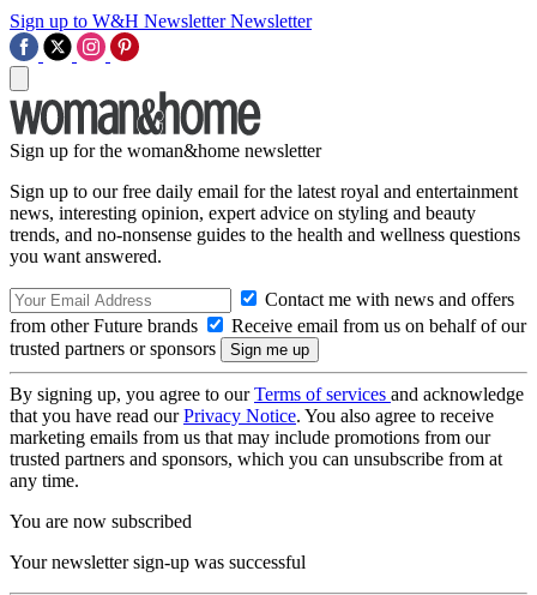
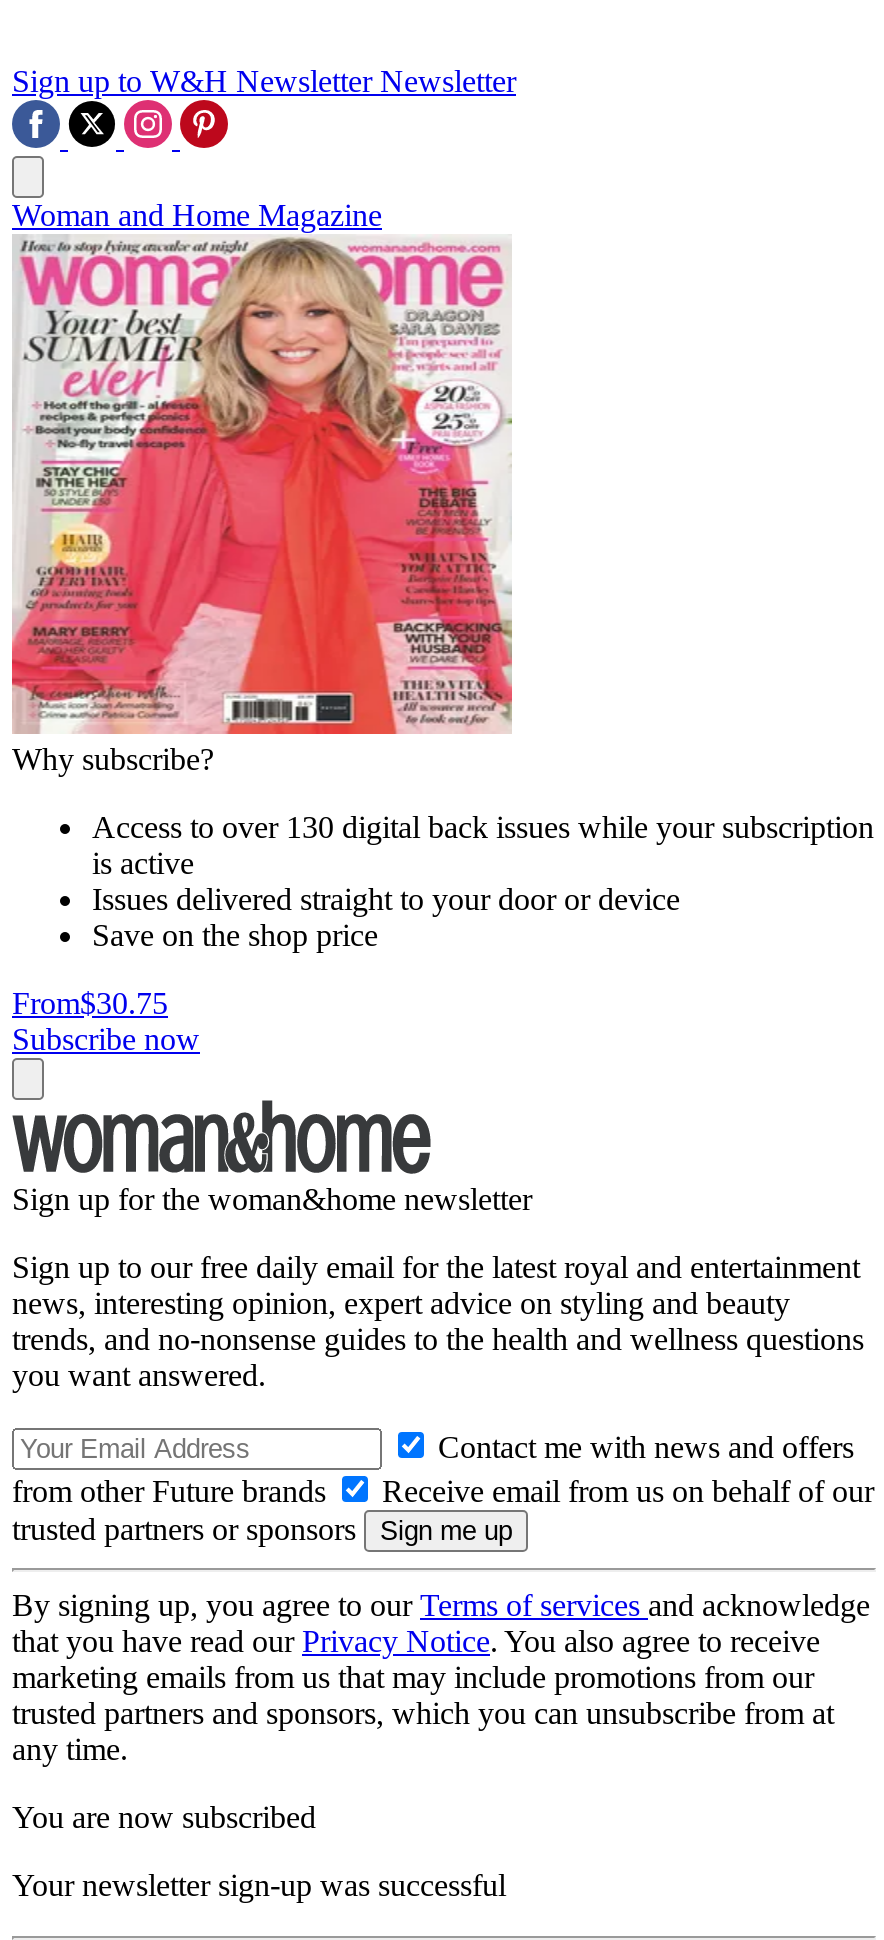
+ [image]
+ Why subscribe?
+ Access to over 130 digital back issues while your subscription
+ is active
+ Issues delivered straight to your door or device
+ Save on the shop price
+ From$30.75
+ Subscribe now

+ Woman and Home Magazine
